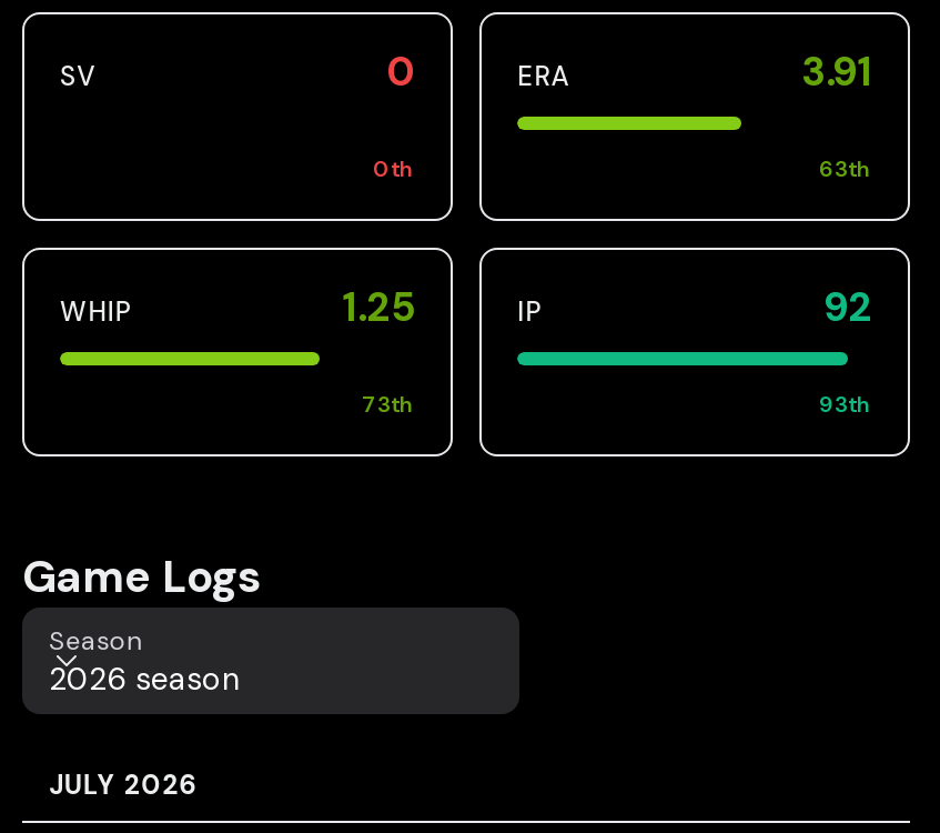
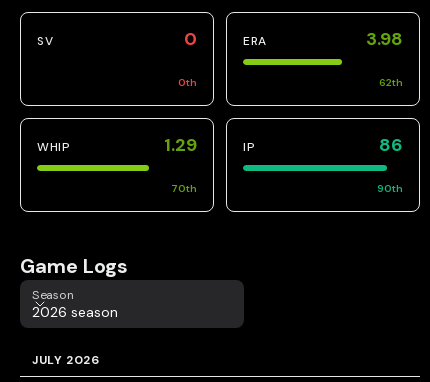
- 3.91
+ 3.98

- 63th
+ 62th

- 1.25
+ 1.29

- 92
+ 86

- 73th
+ 70th

- 93th
+ 90th
